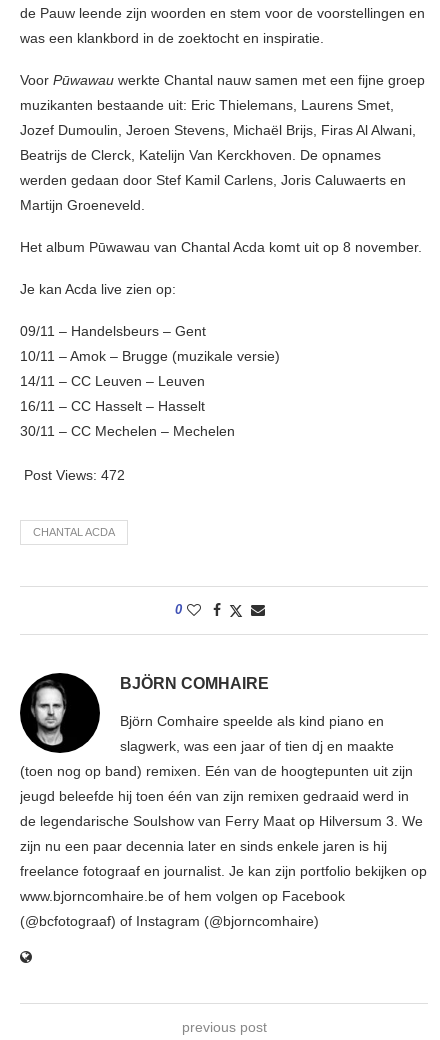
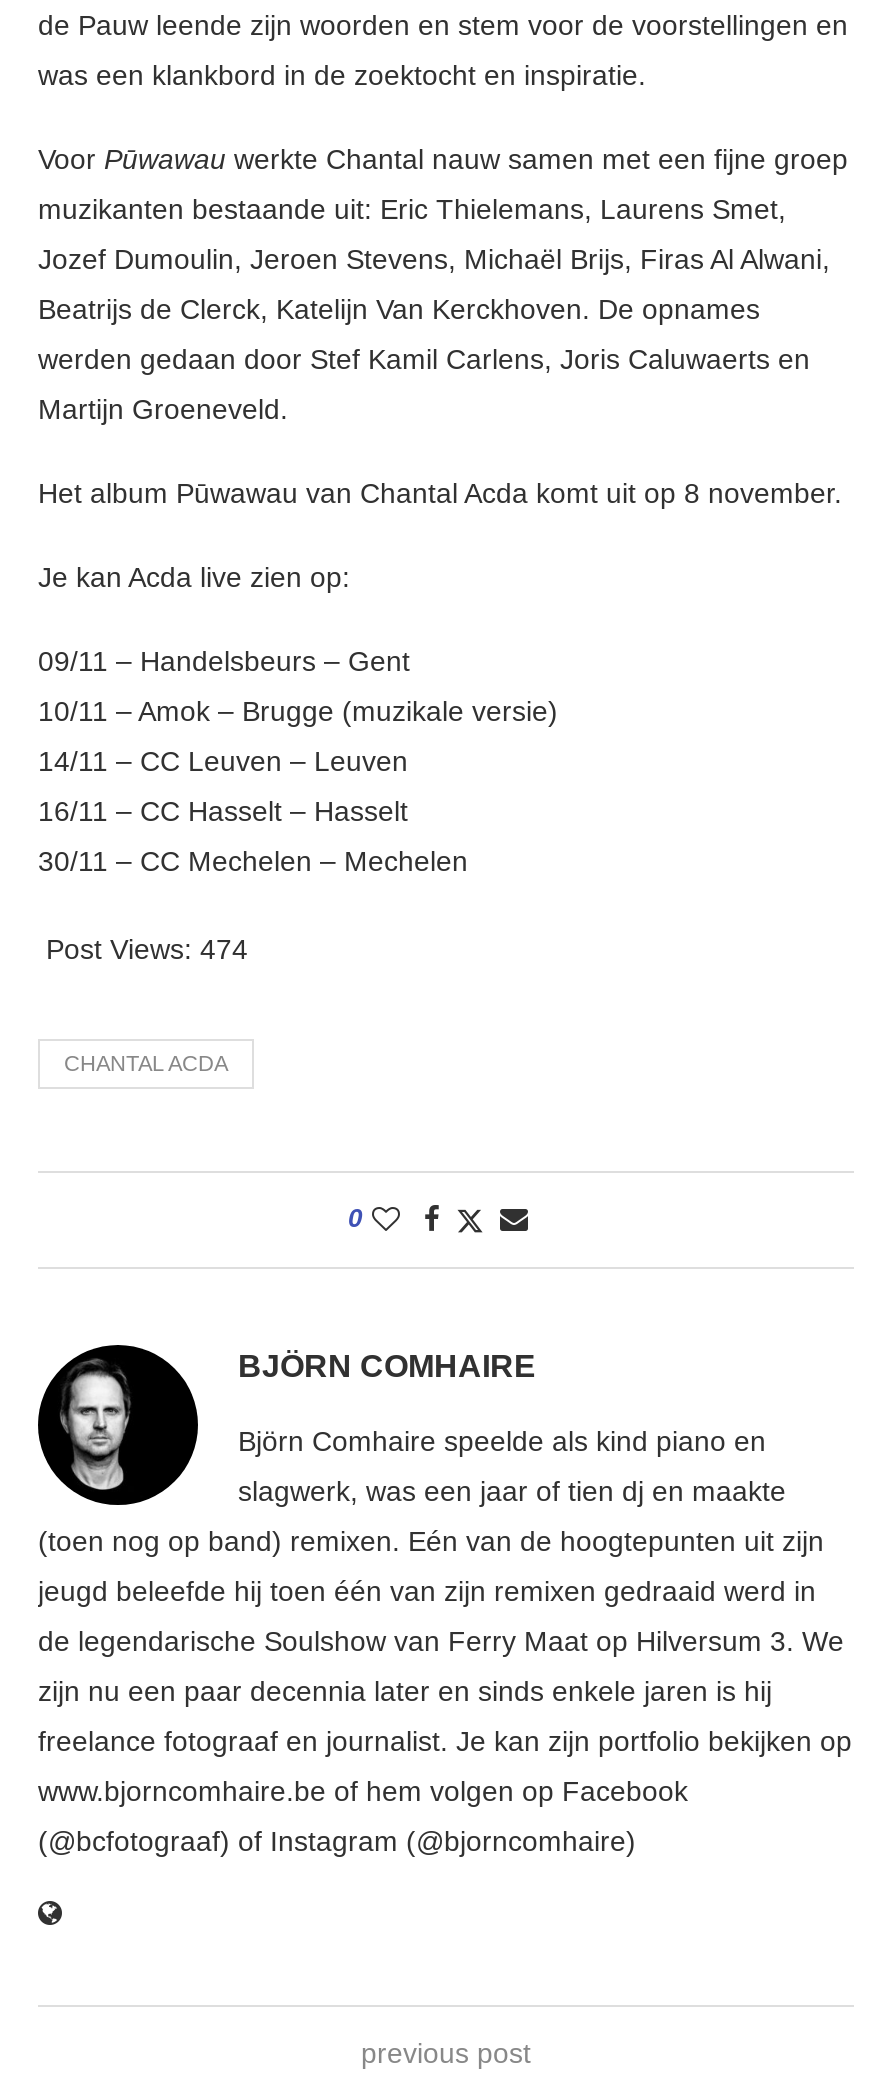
- Post Views: 472
+ Post Views: 474
